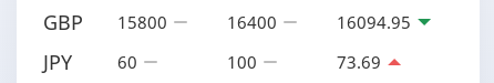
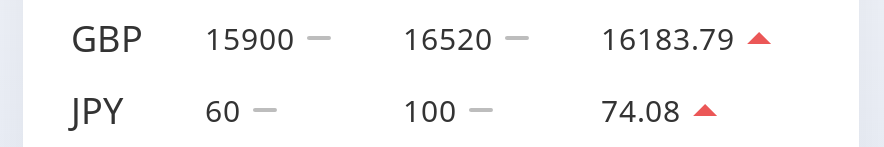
- GBP 15800
+ GBP 15900

- 16400
+ 16520

- 16094.95
+ 16183.79

- 73.69
+ 74.08
